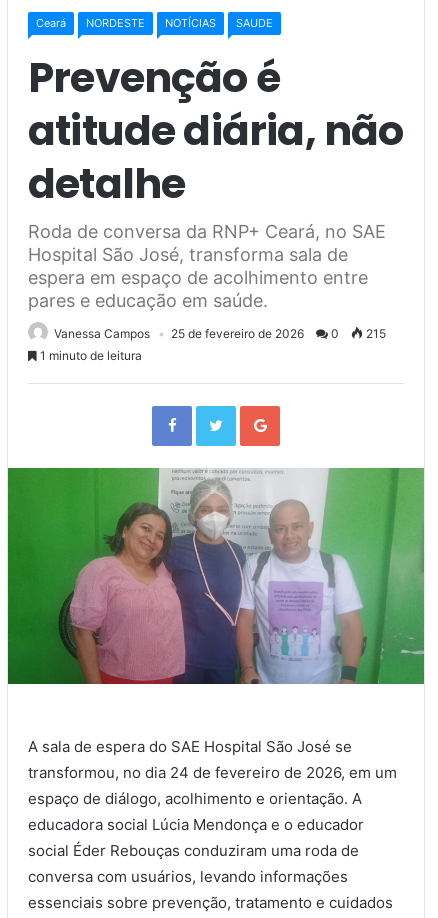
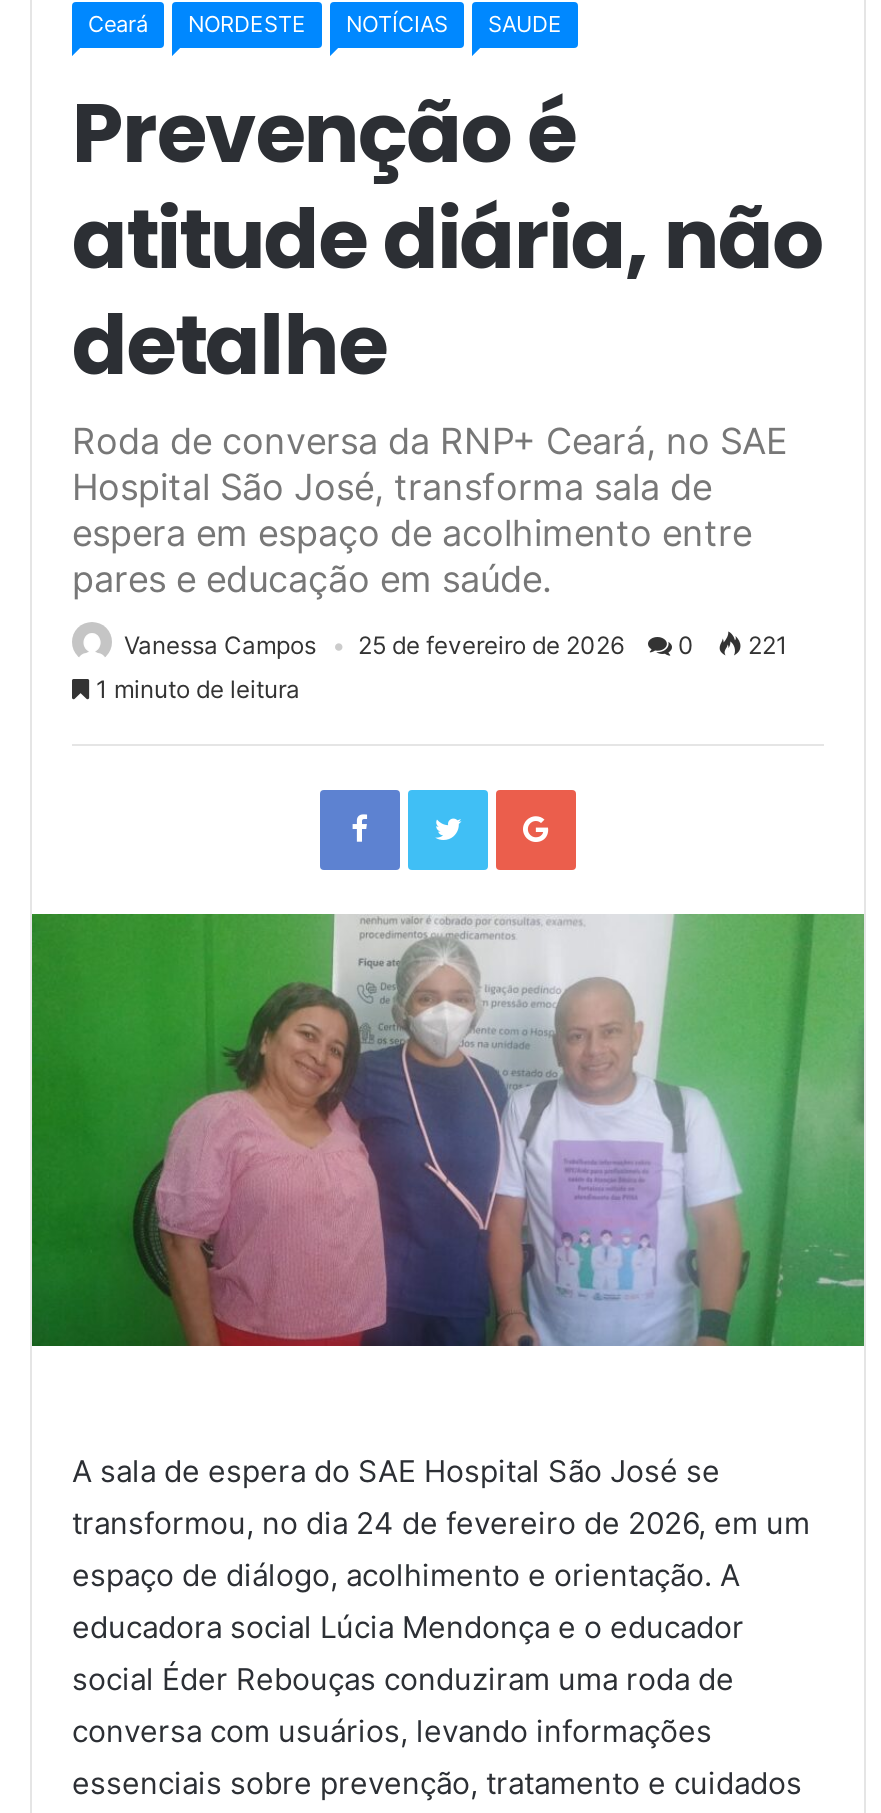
- Vanessa Campos 25 de fevereiro de 2026 0 215
+ Vanessa Campos 25 de fevereiro de 2026 0 221
